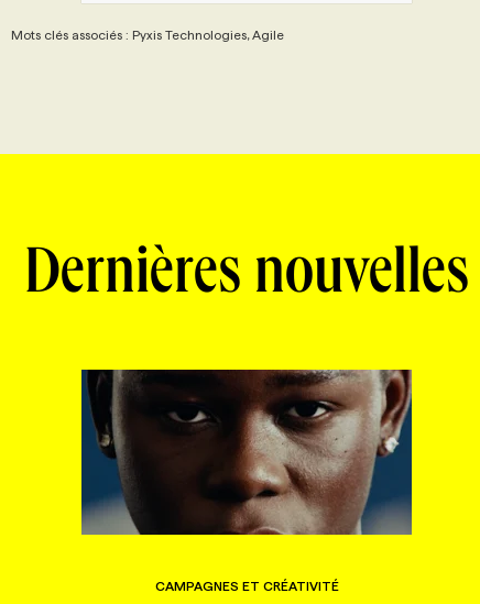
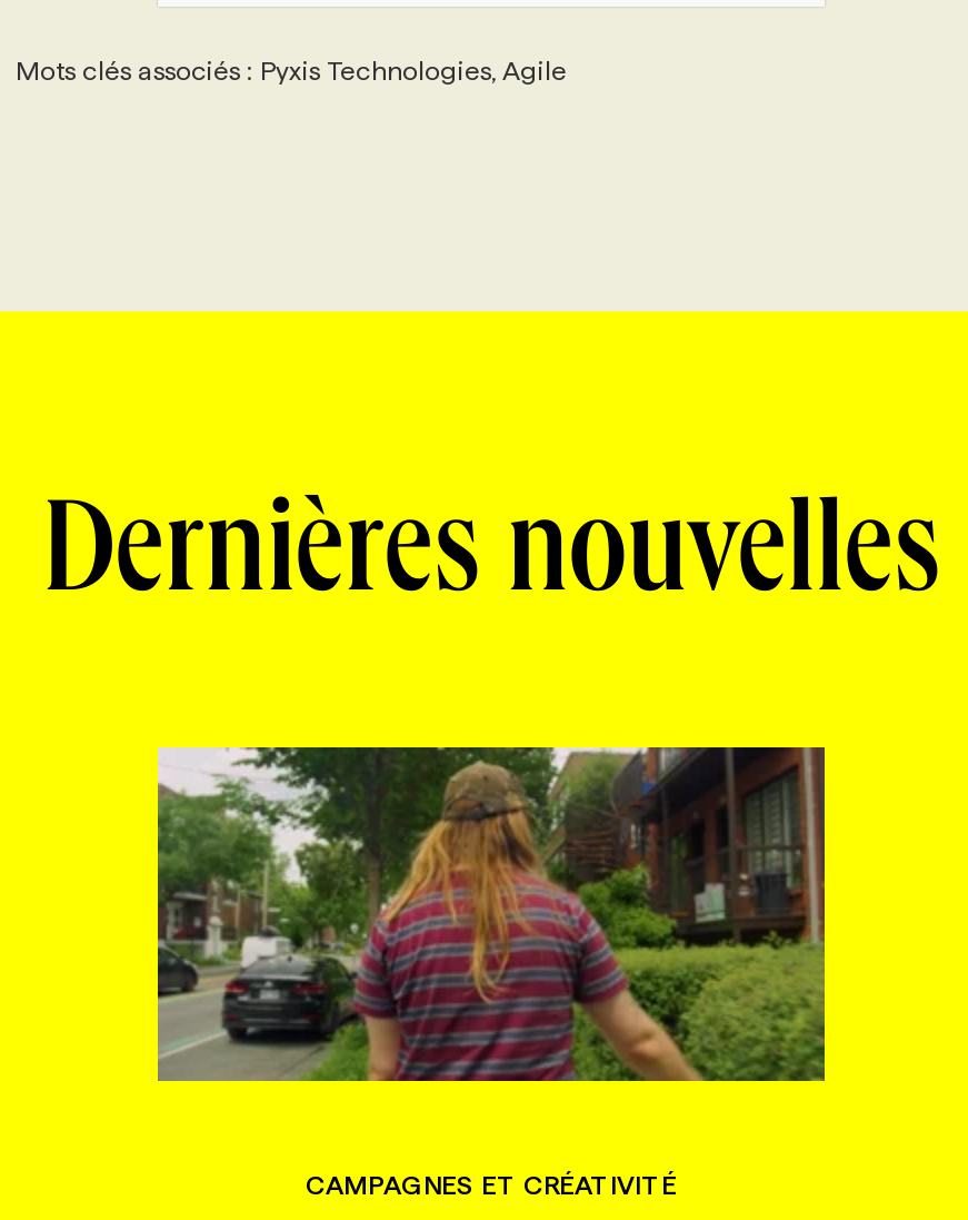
- [image]
+ [image]
